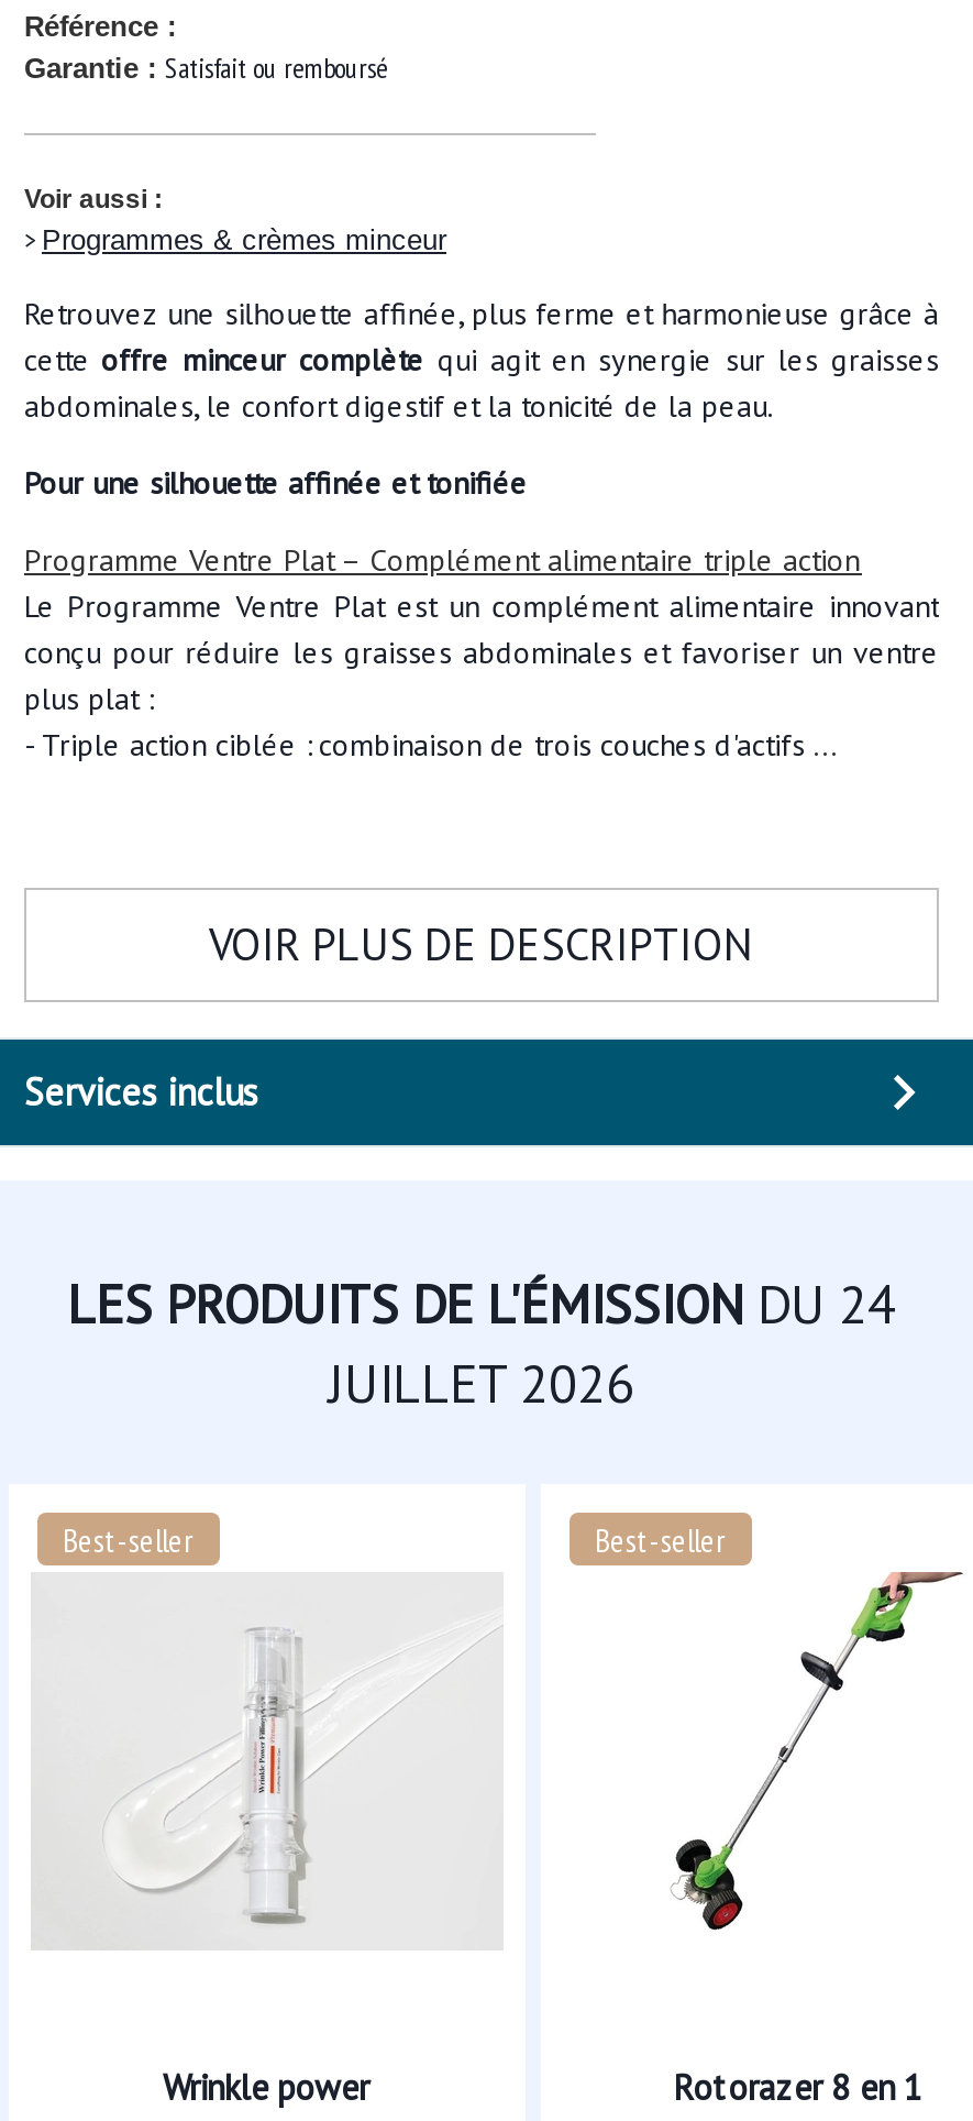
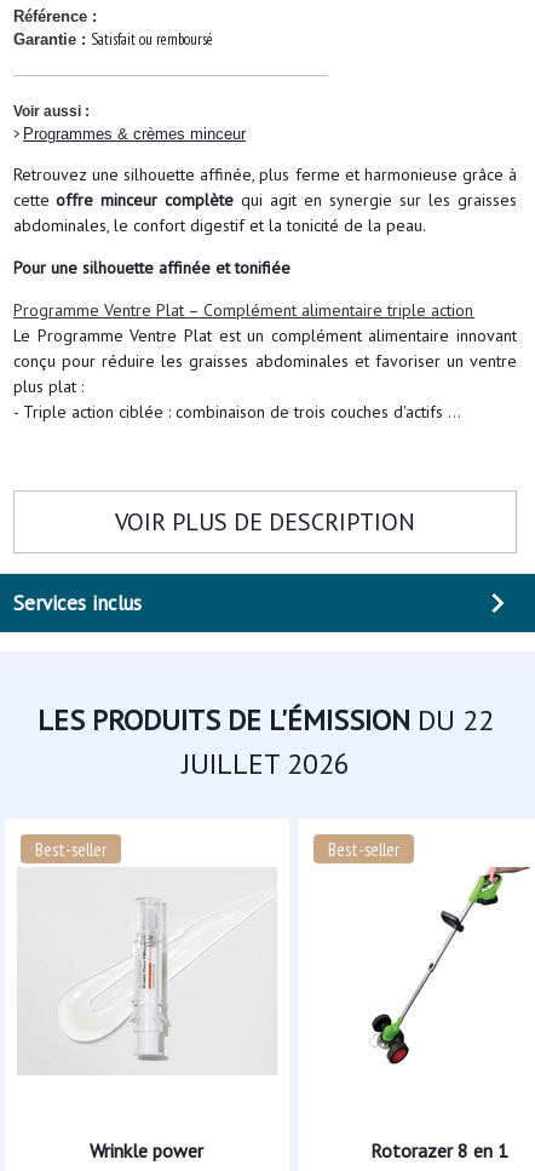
- LES PRODUITS DE L'ÉMISSION DU 24
+ LES PRODUITS DE L'ÉMISSION DU 22
